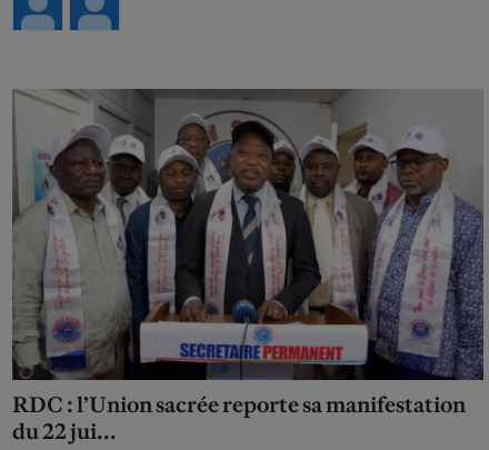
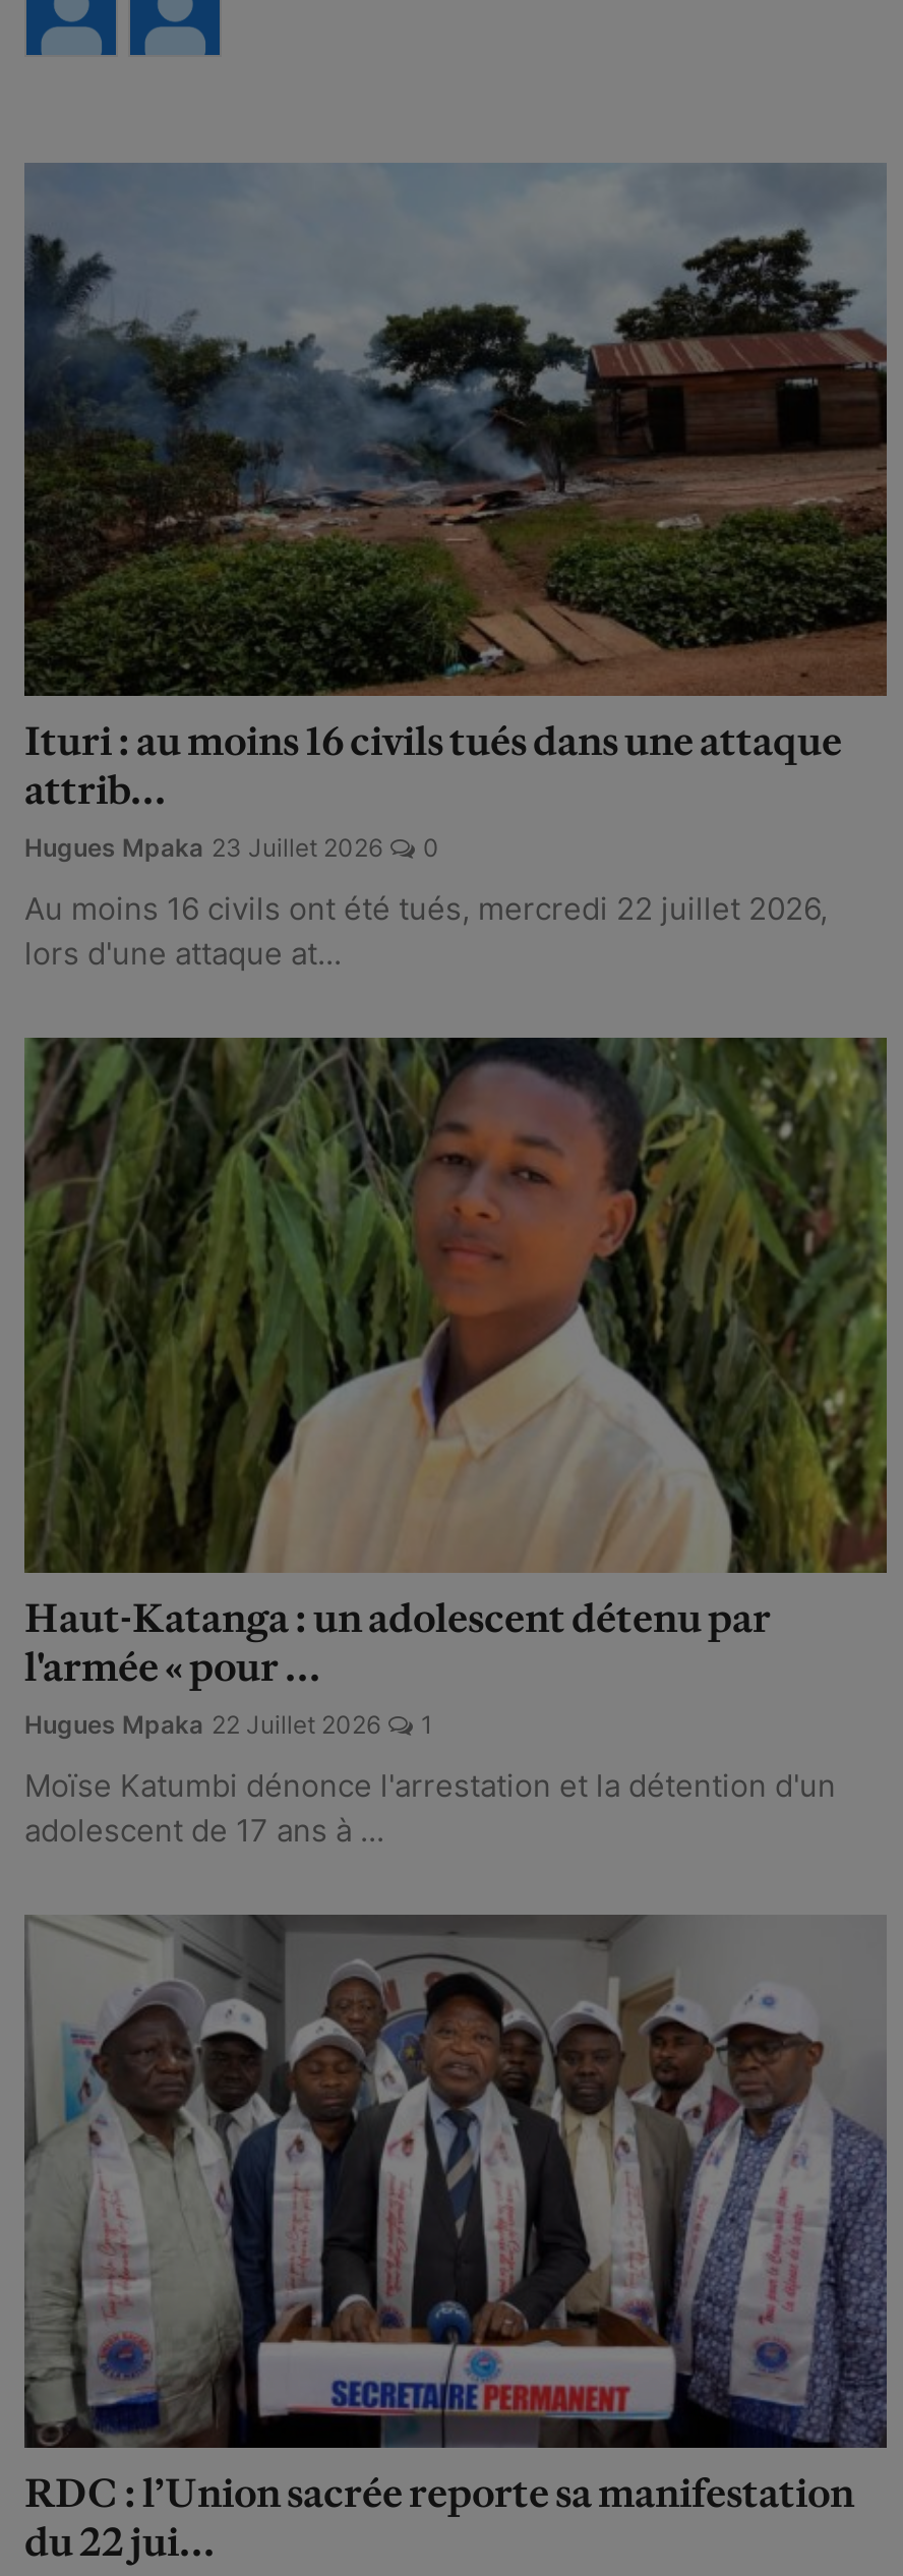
+ [image]
+ Haut-Katanga : un adolescent détenu par
+ l'armée « pour ...
+ Hugues Mpaka 22 Juillet 2026
+ 1
+ Moïse Katumbi dénonce l'arrestation et la détention d'un
+ adolescent de 17 ans à ...

+ [image]
+ Ituri : au moins 16 civils tués dans une attaque
+ attrib...
+ Hugues Mpaka 23 Juillet 2026
+ 0
+ Au moins 16 civils ont été tués, mercredi 22 juillet 2026,
+ lors d'une attaque at...
